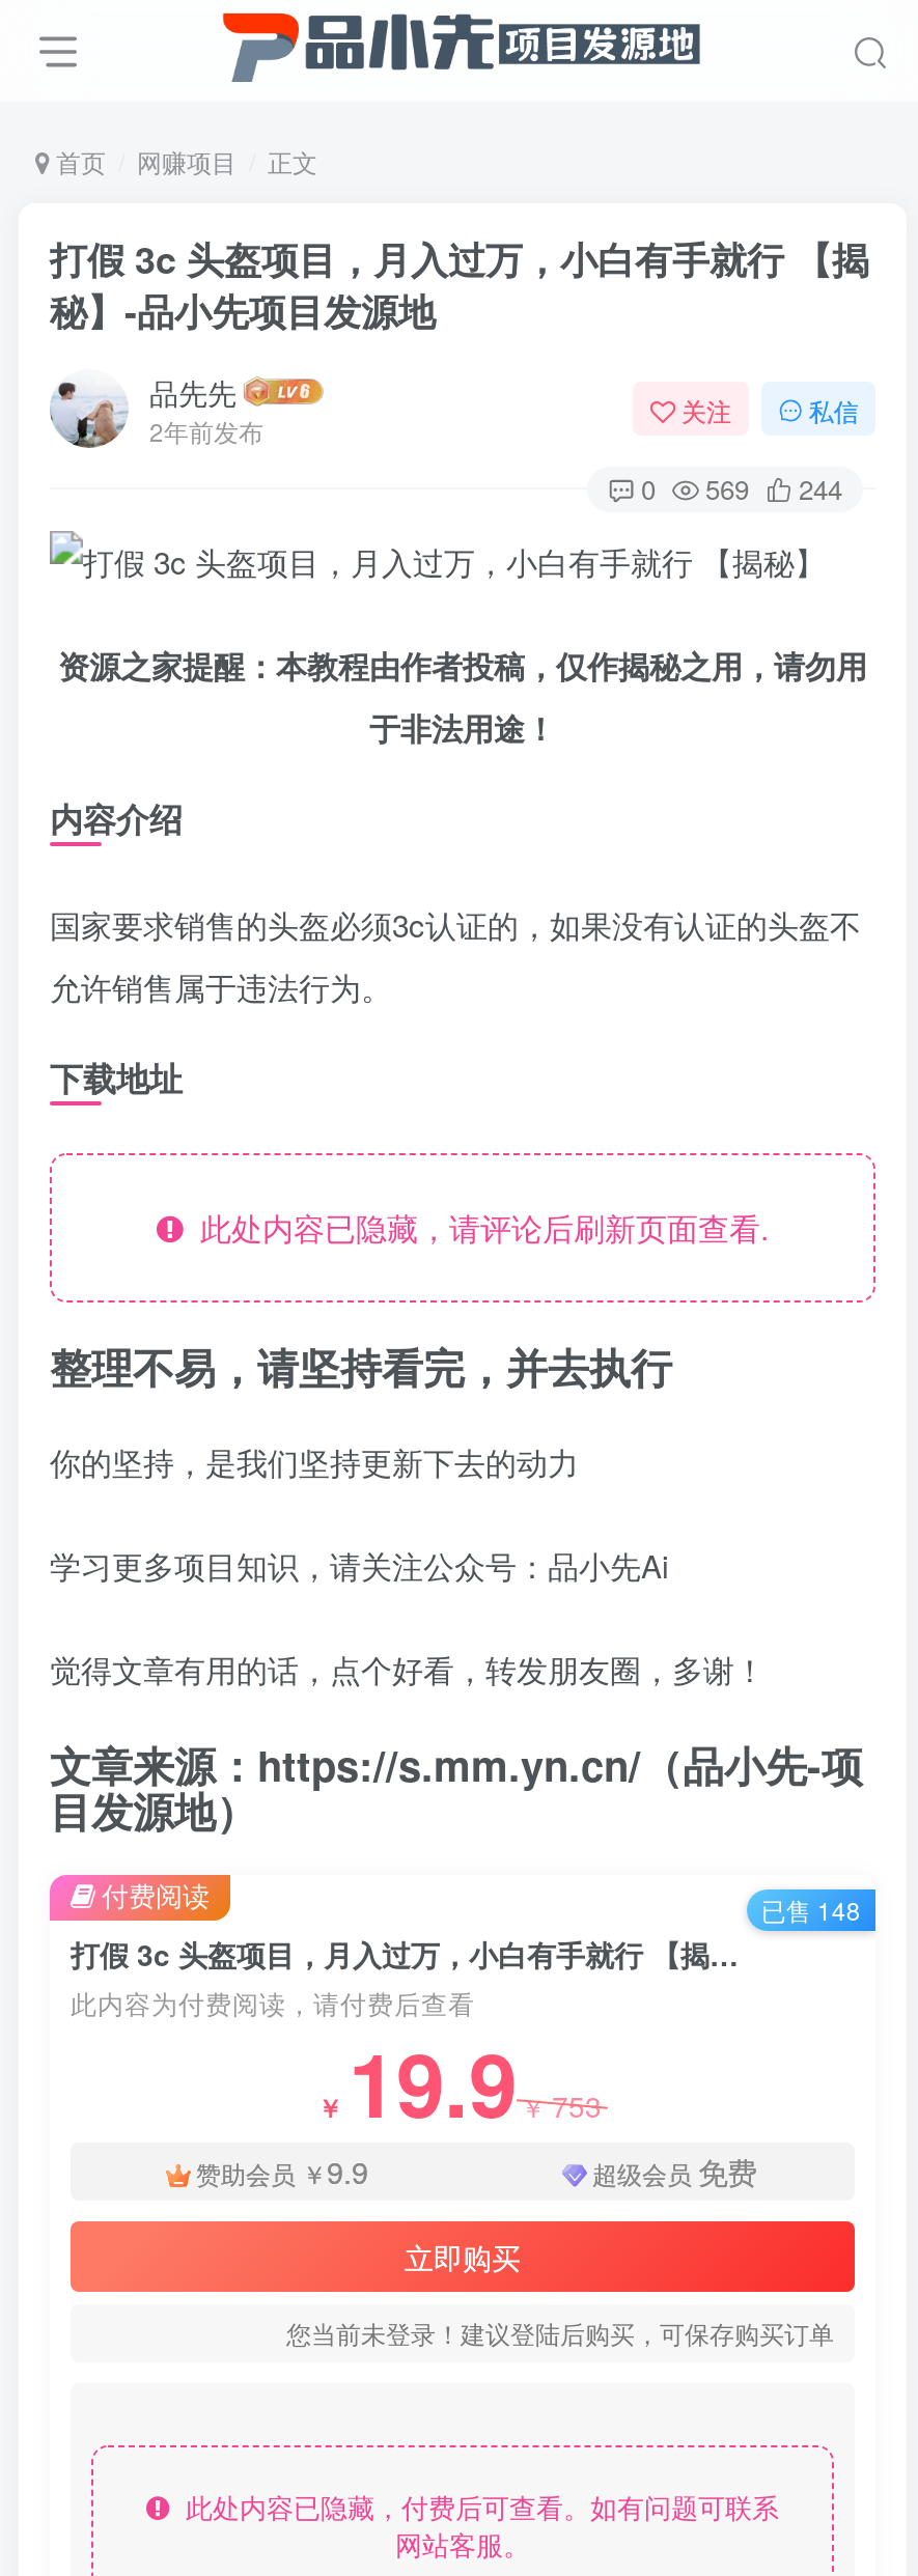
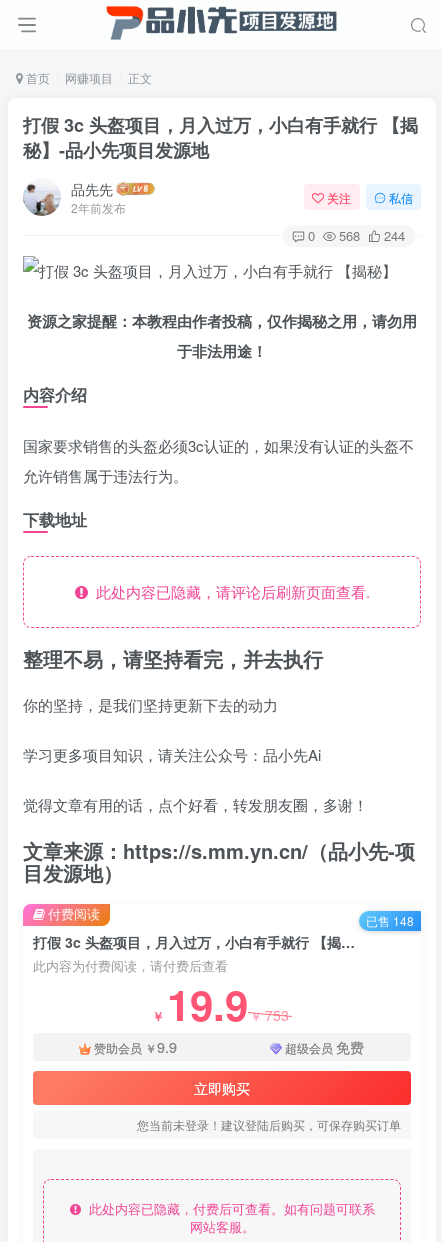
- 0 569 244
+ 0 568 244
